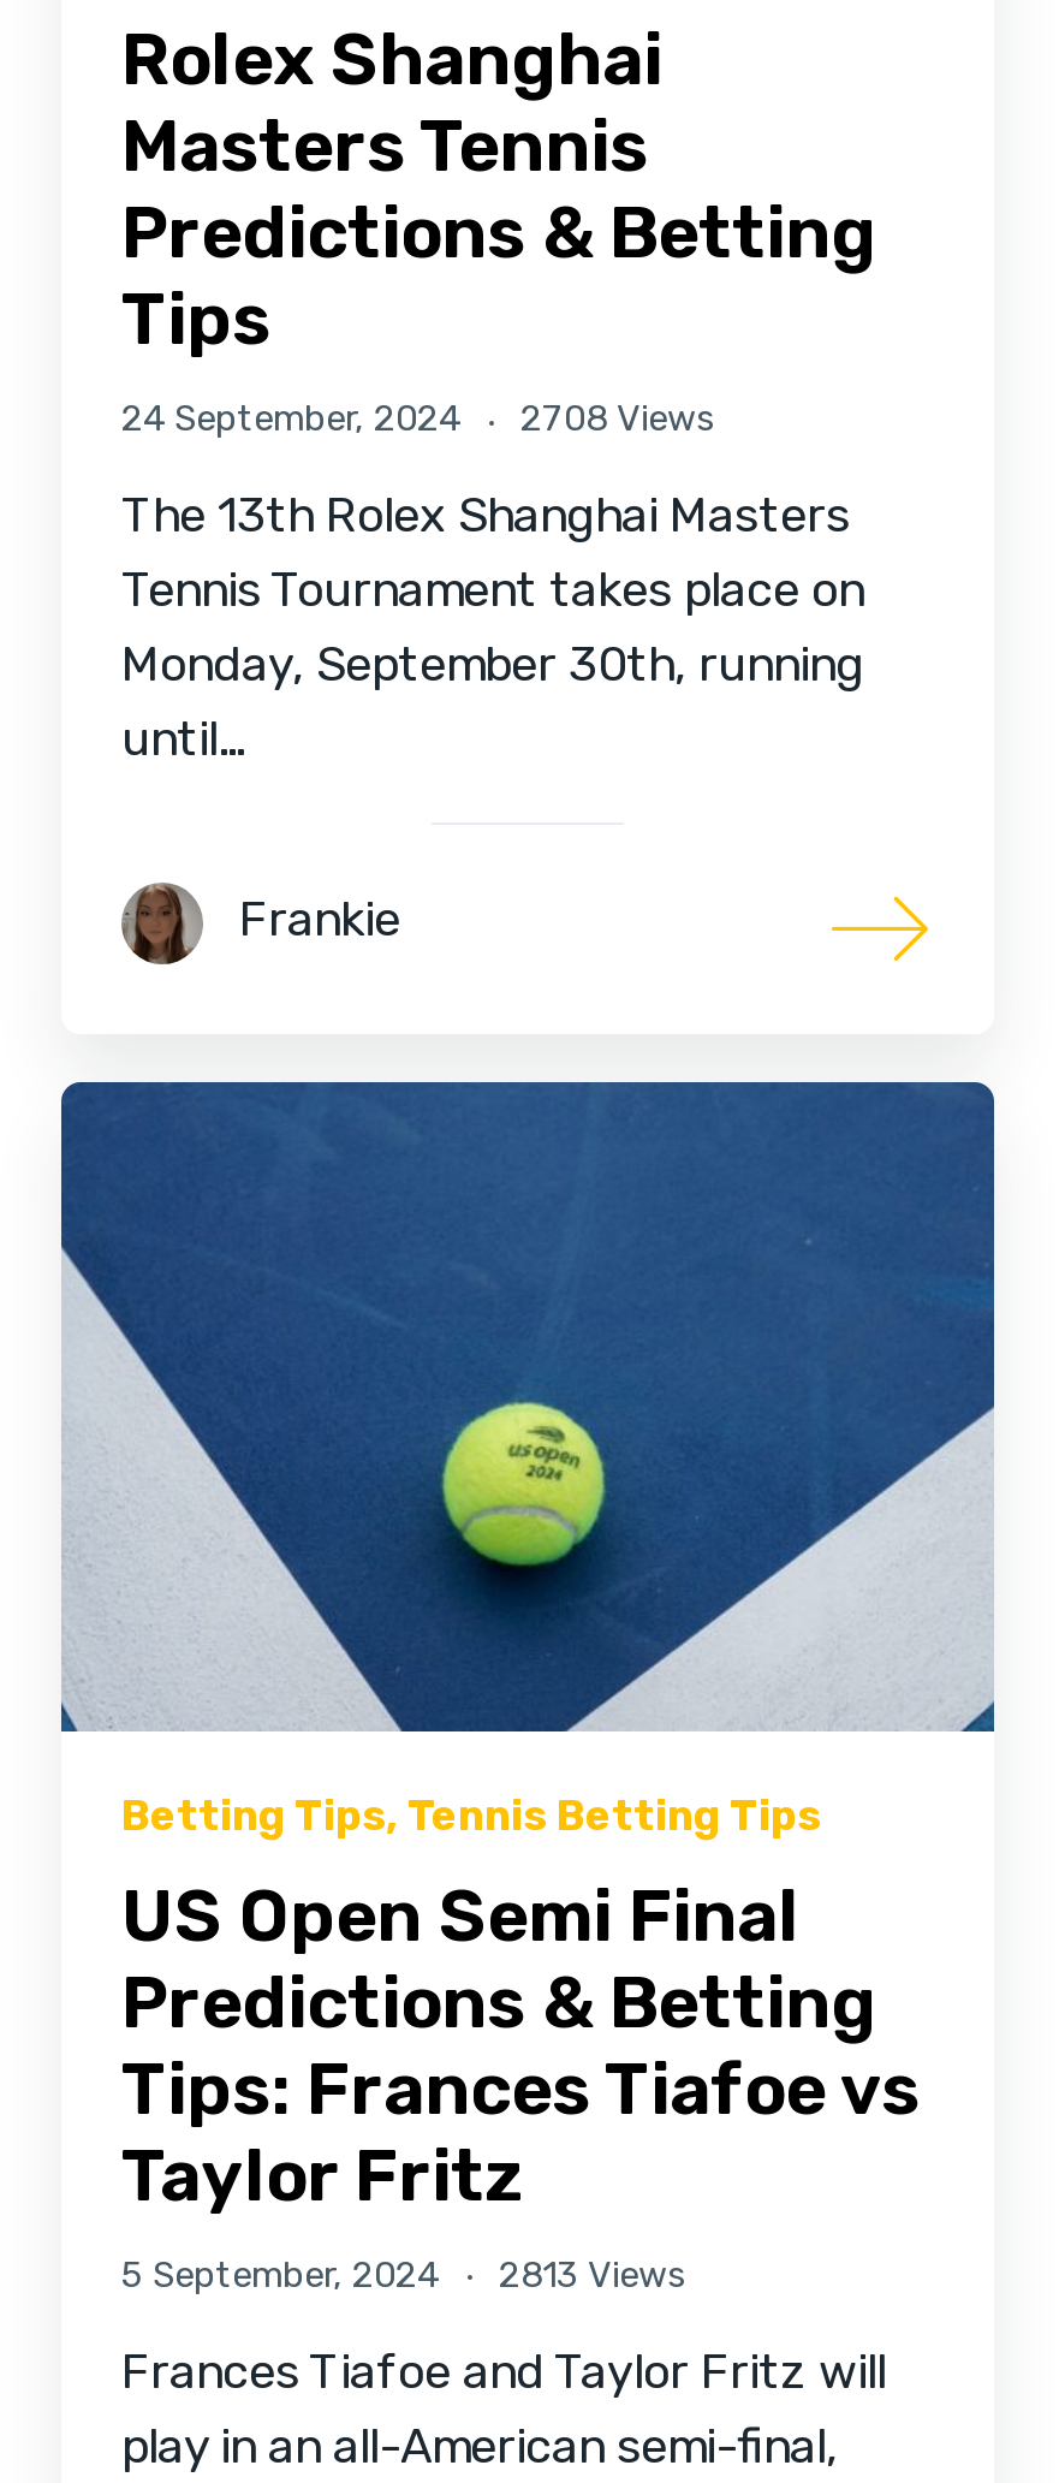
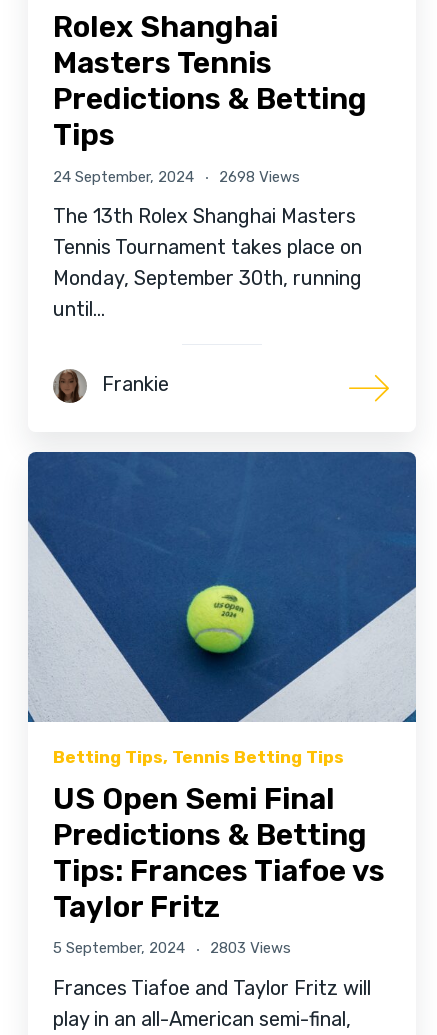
- 24 September, 2024 2708 Views
+ 24 September, 2024 2698 Views

- 5 September, 2024 2813 Views
+ 5 September, 2024 2803 Views
